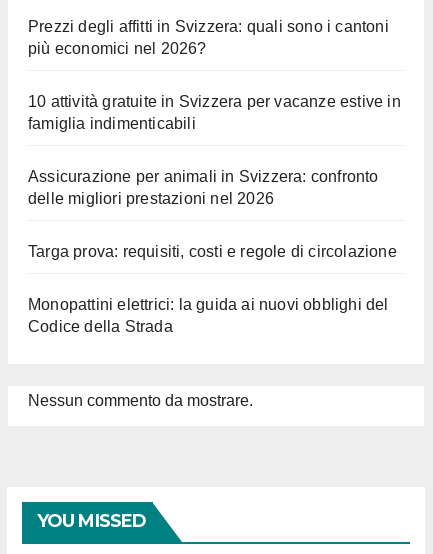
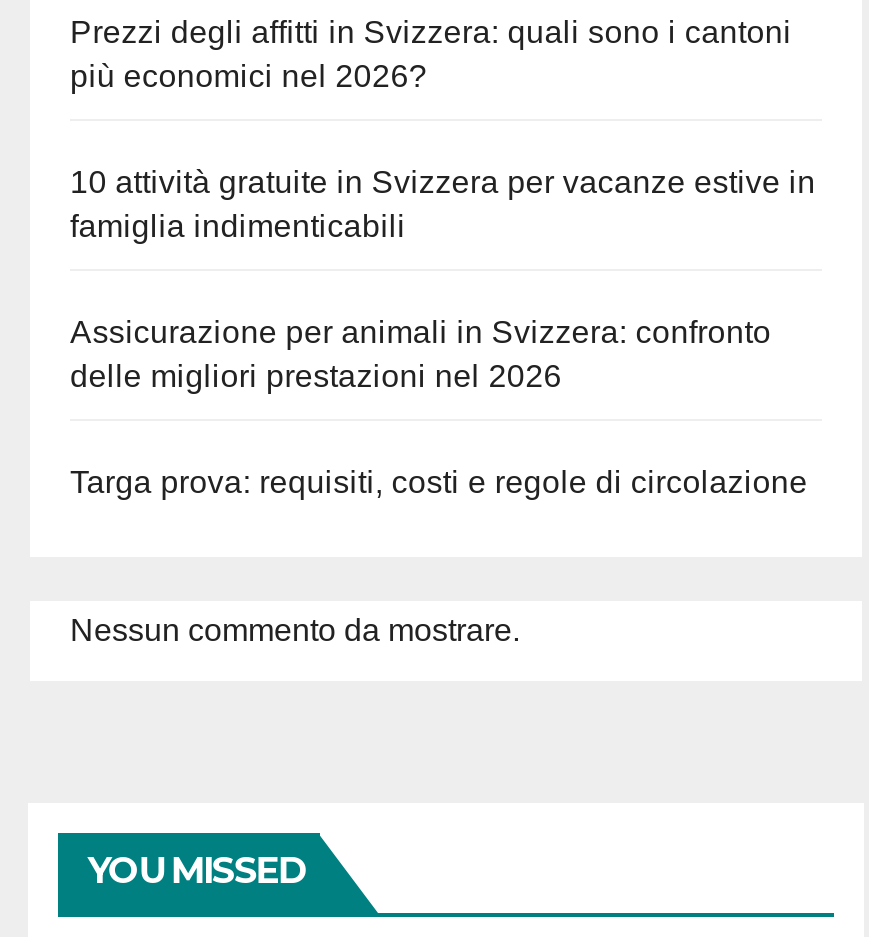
- Monopattini elettrici: la guida ai nuovi obblighi del
- Codice della Strada
